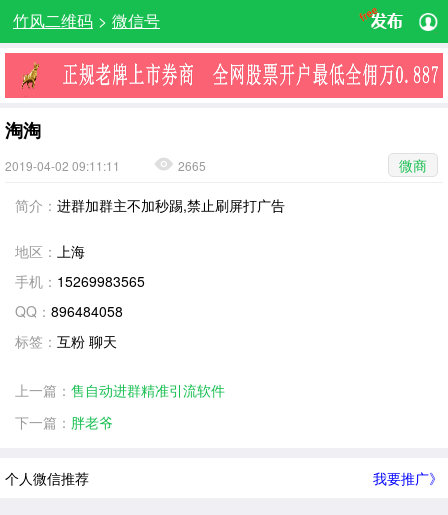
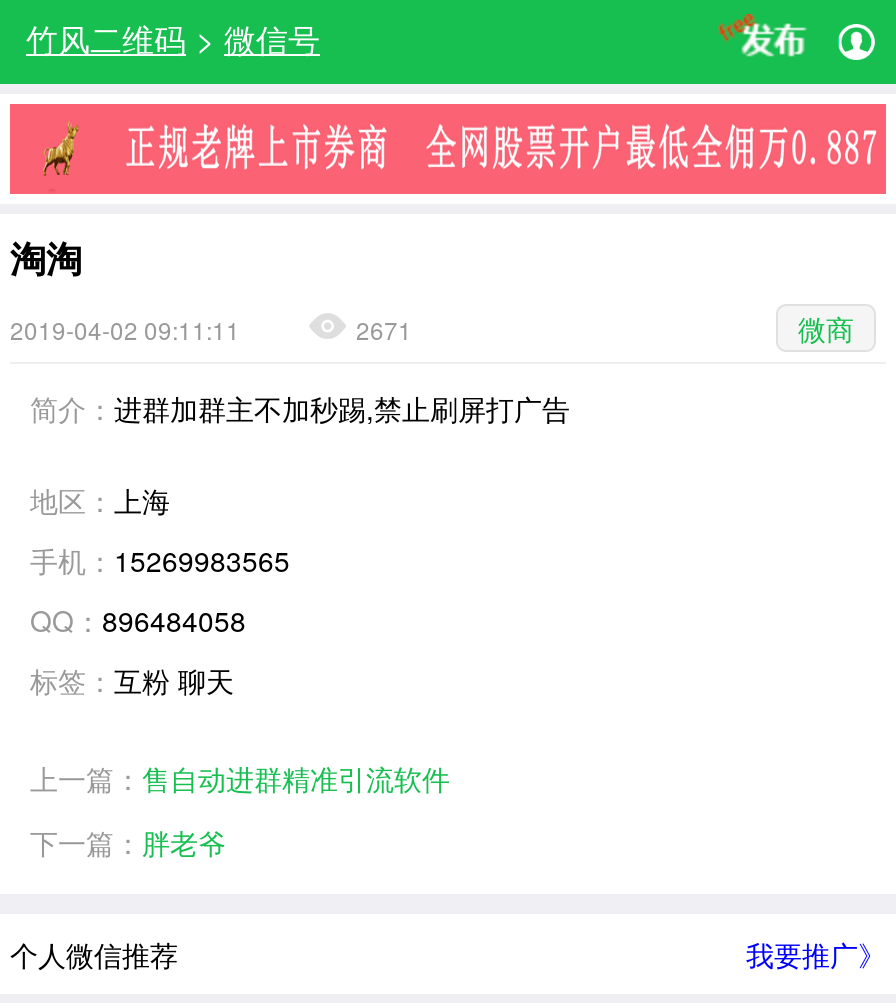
- 2665
+ 2671
